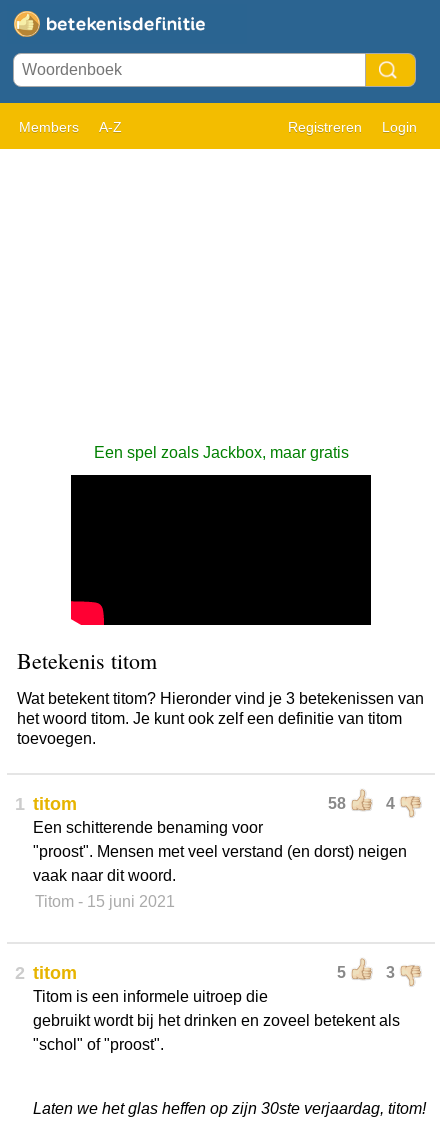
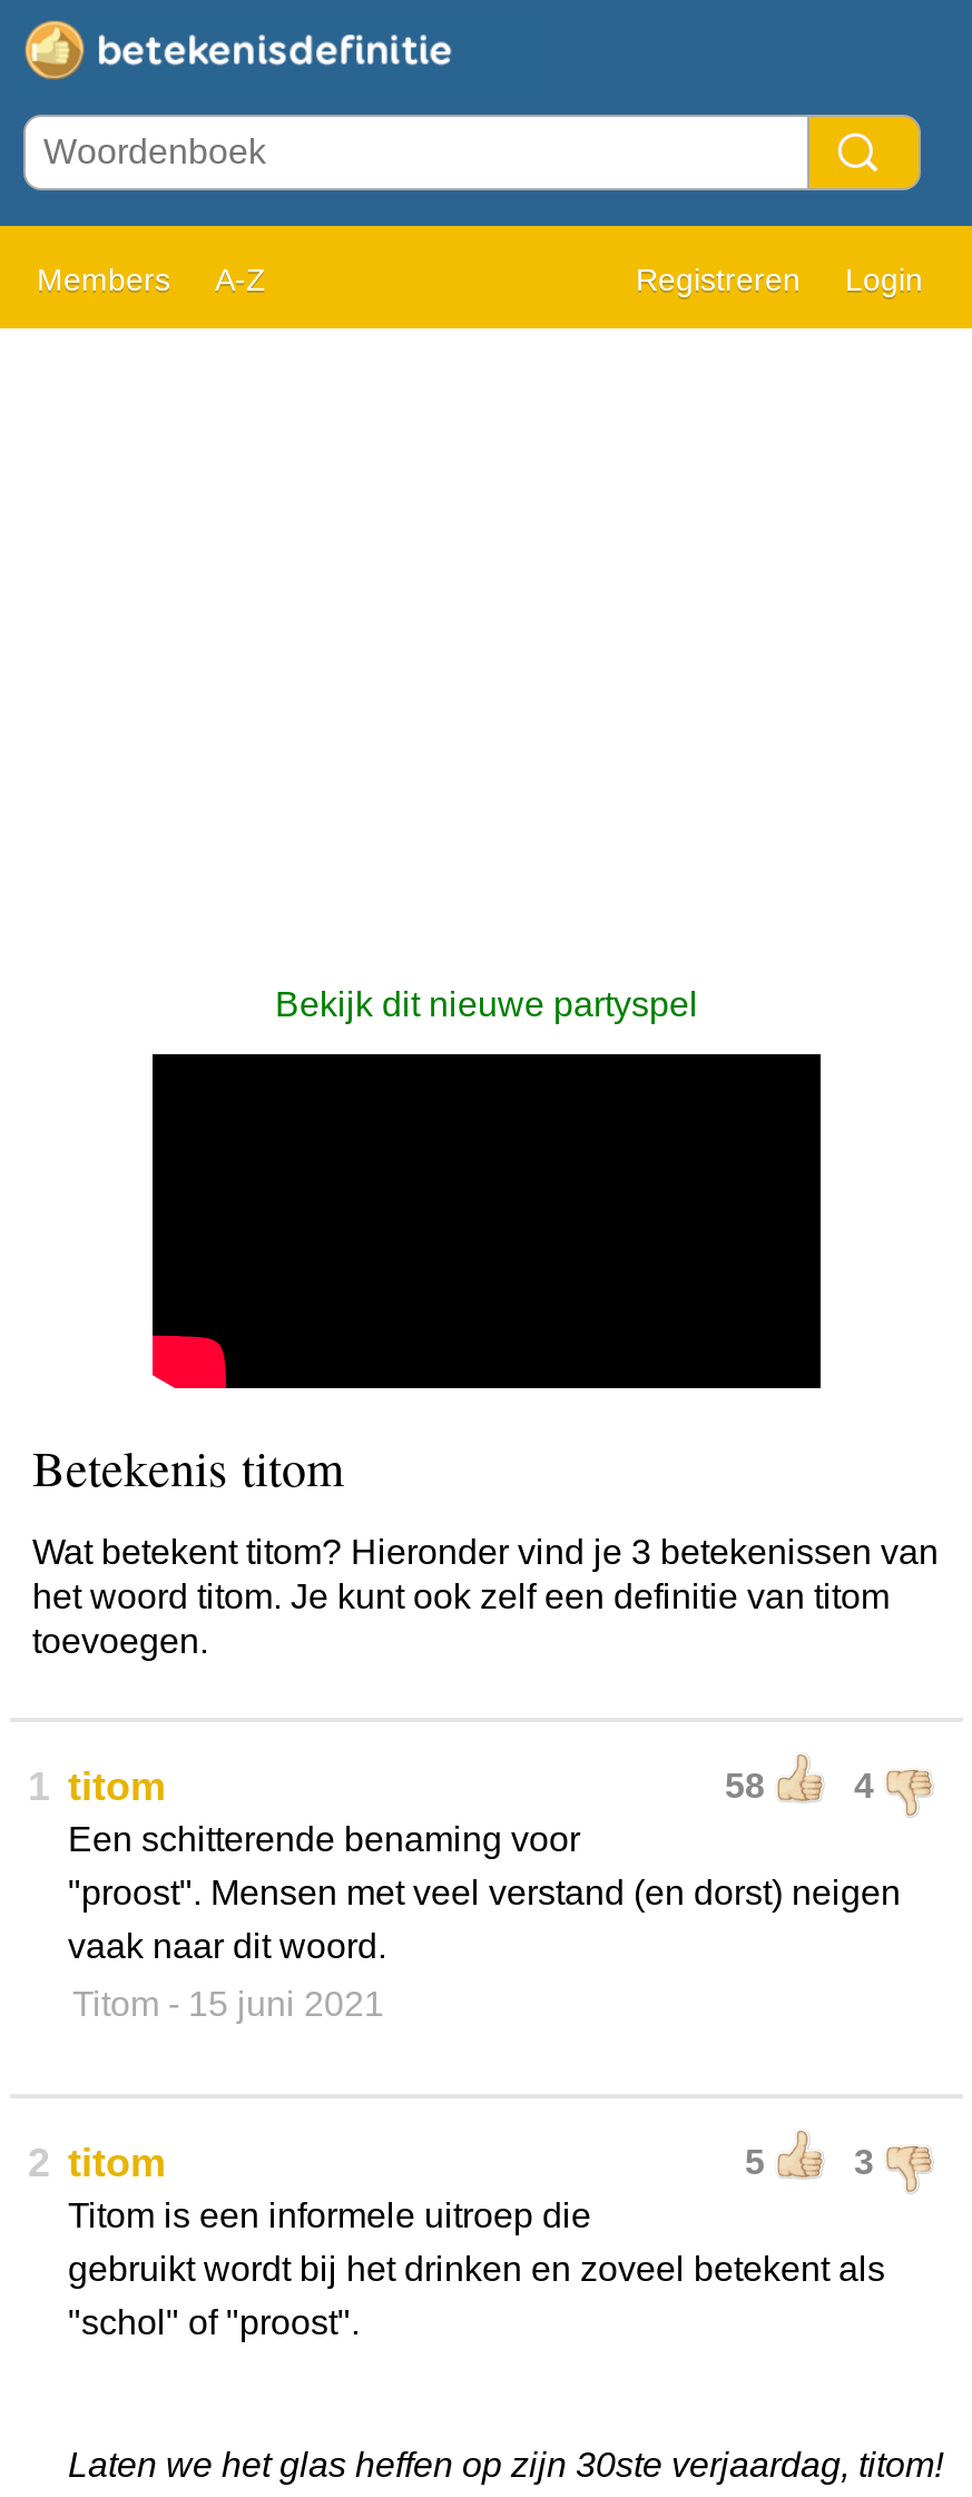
- Een spel zoals Jackbox, maar gratis
+ Bekijk dit nieuwe partyspel
